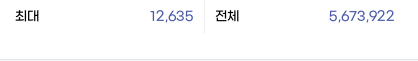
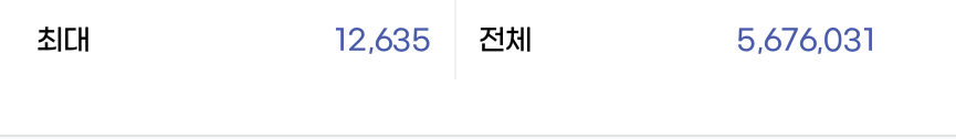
- 5,673,922
+ 5,676,031
